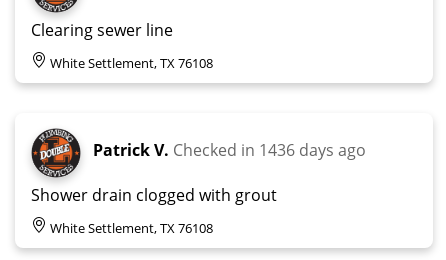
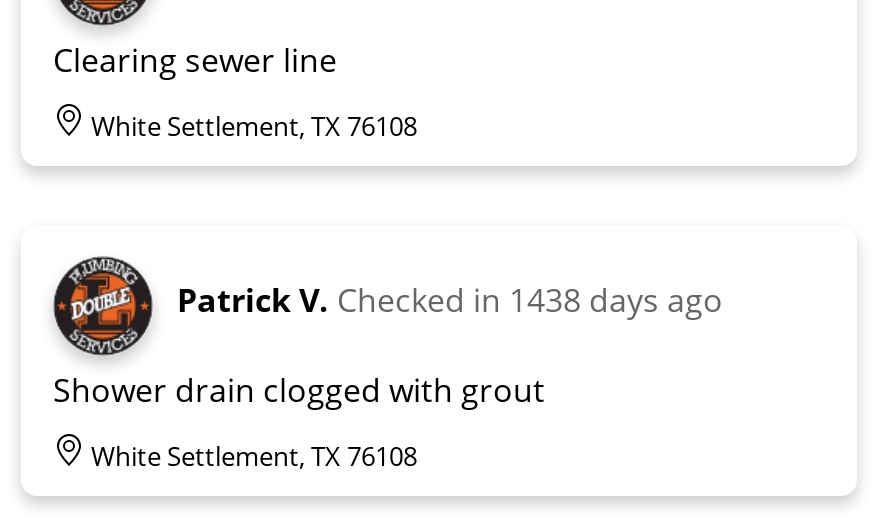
- Patrick V. Checked in 1436 days ago
+ Patrick V. Checked in 1438 days ago
